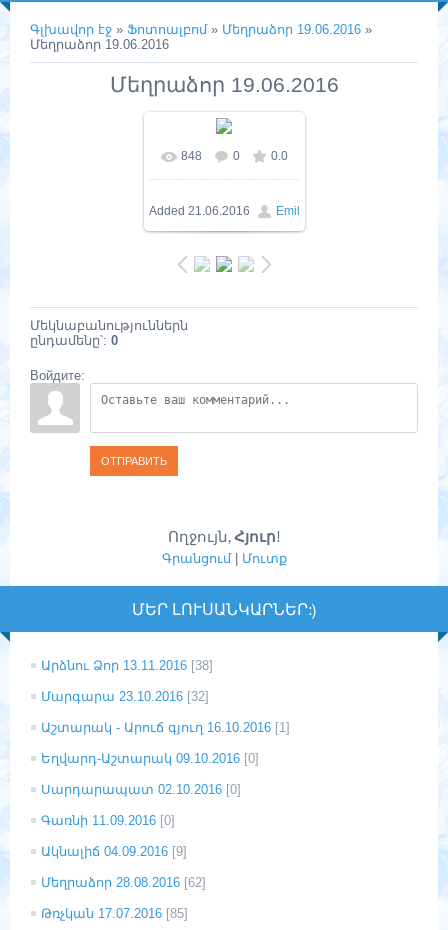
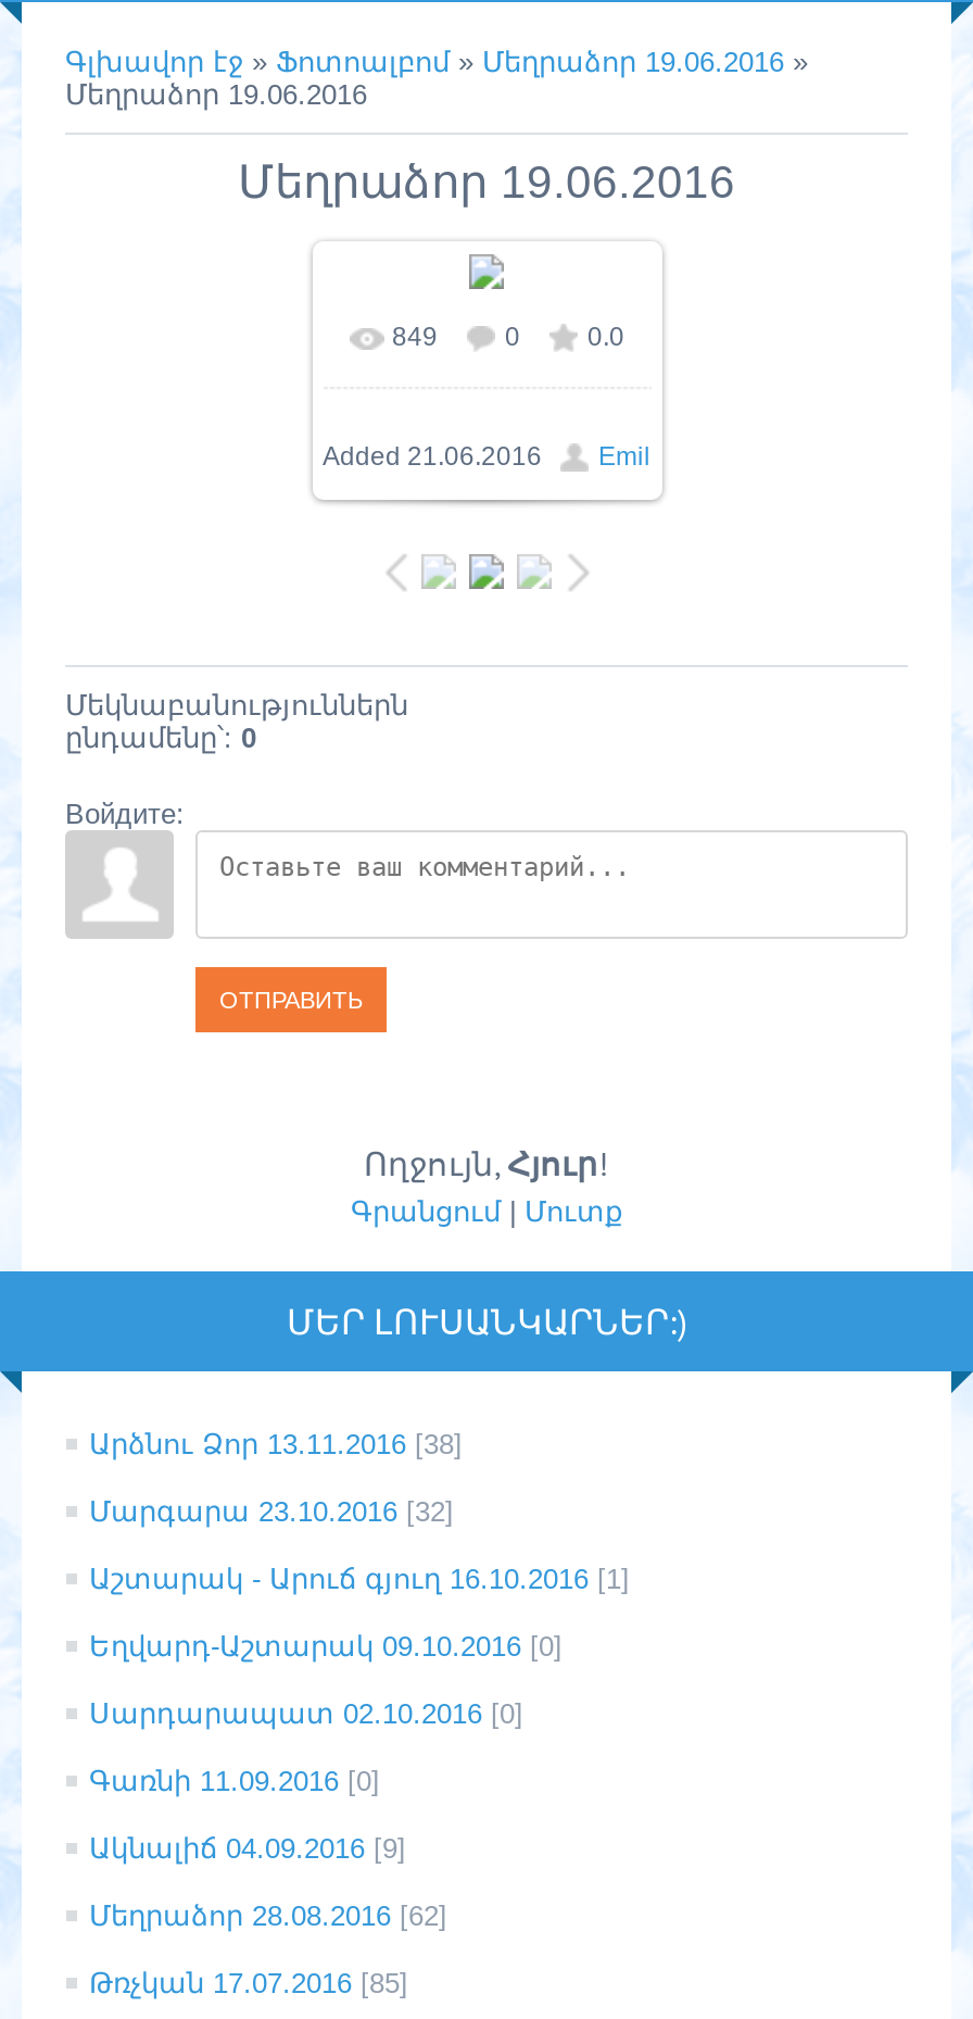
- 848
+ 849
